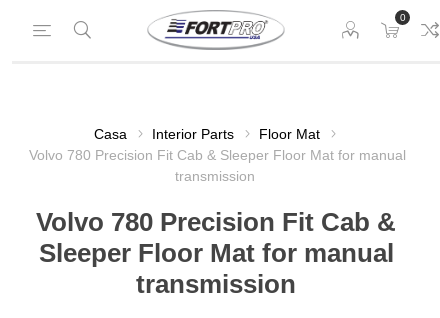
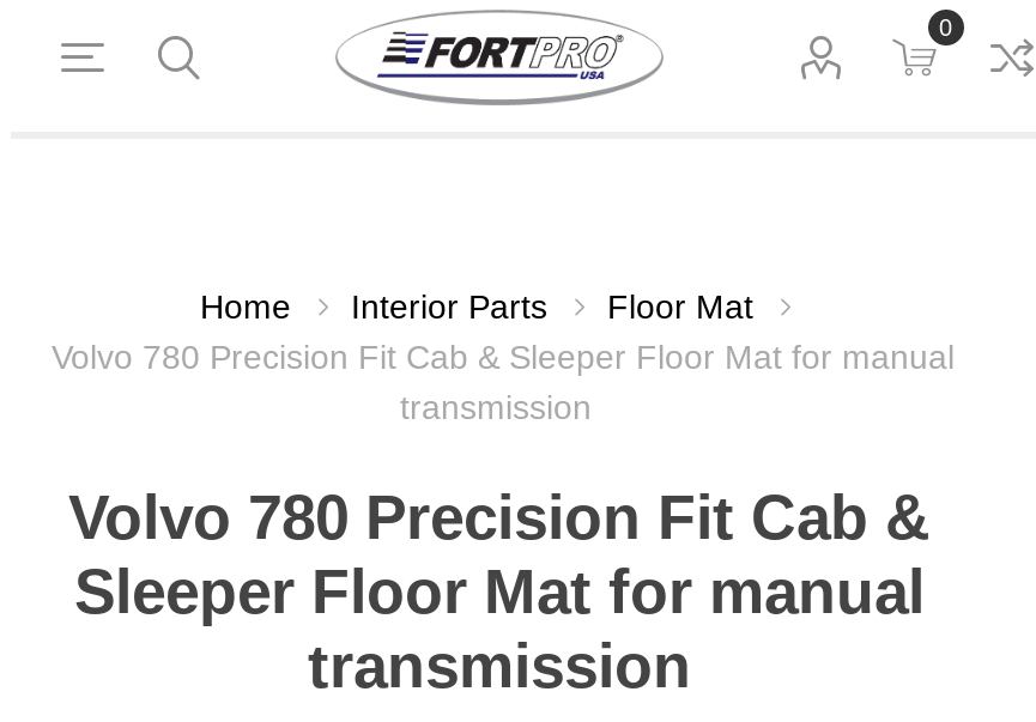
- Casa
+ Home
